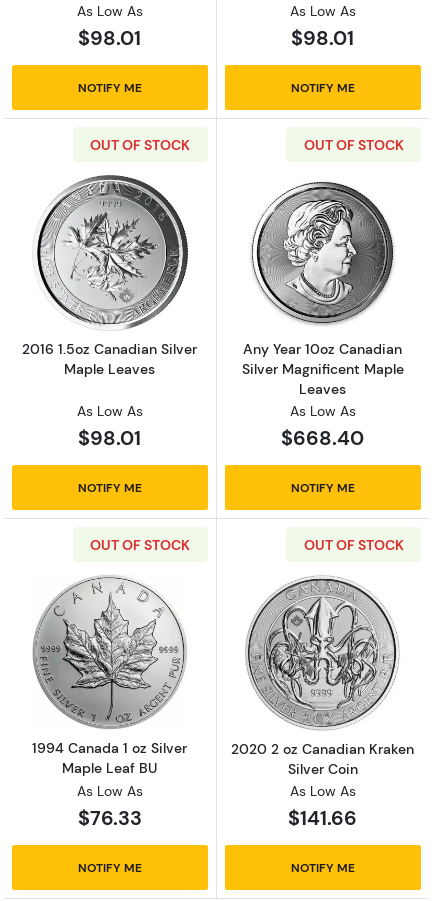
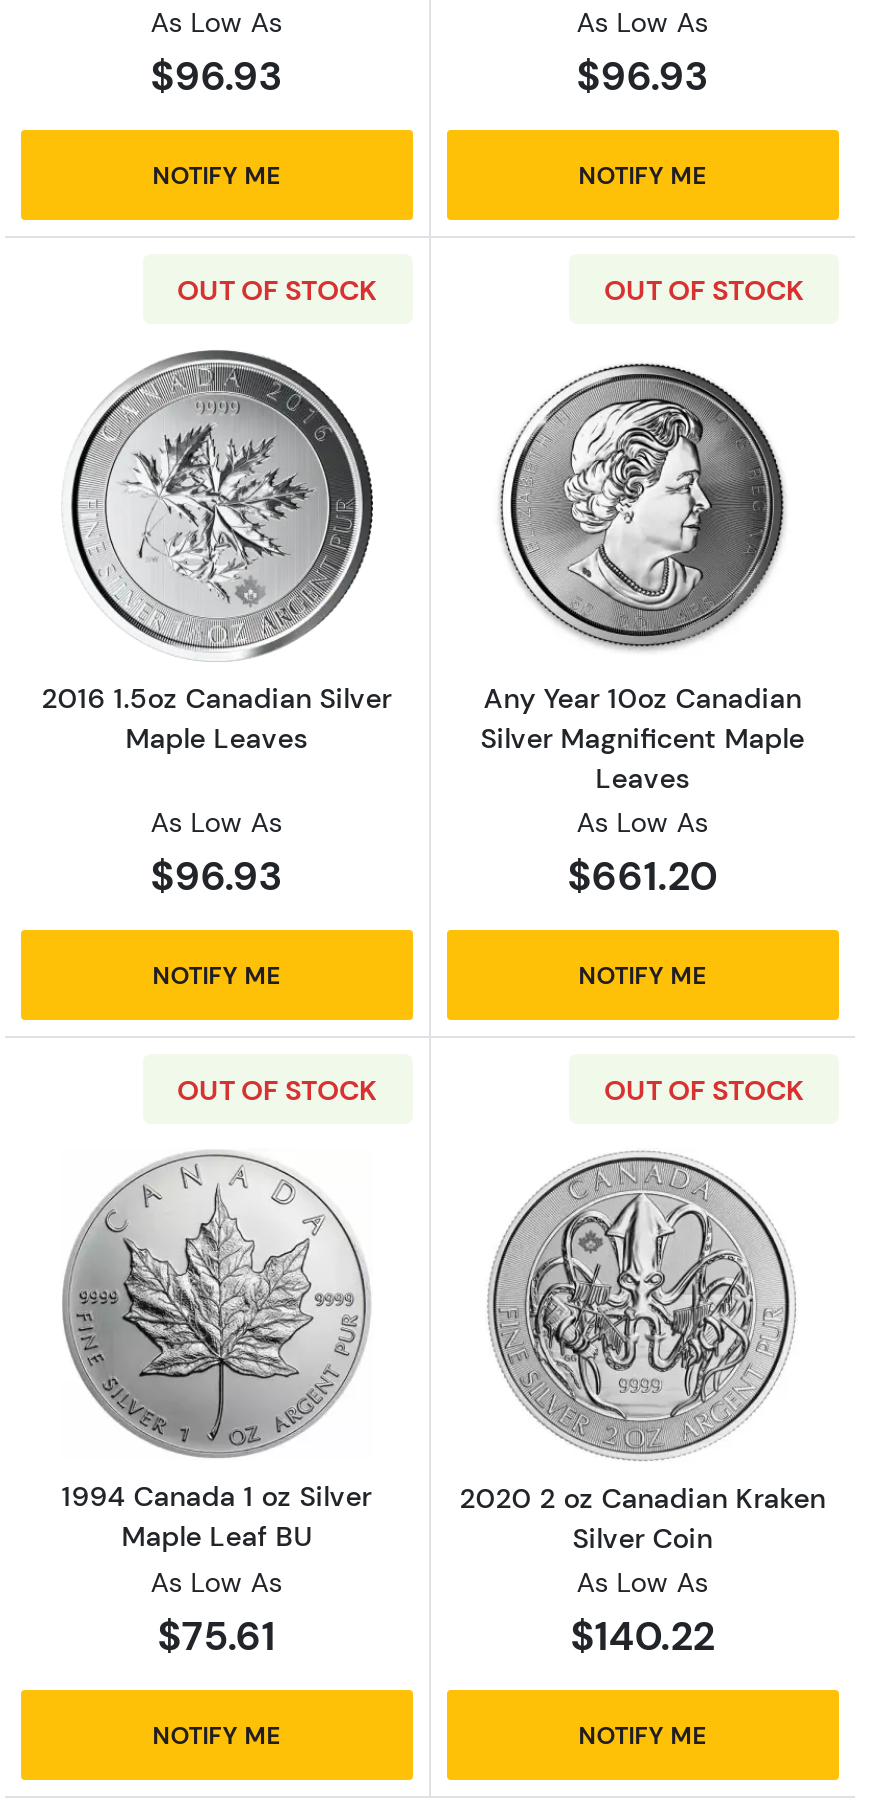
- $98.01
+ $96.93

- $98.01
+ $96.93

- $98.01
+ $96.93

- $668.40
+ $661.20

- $76.33
+ $75.61

- $141.66
+ $140.22
